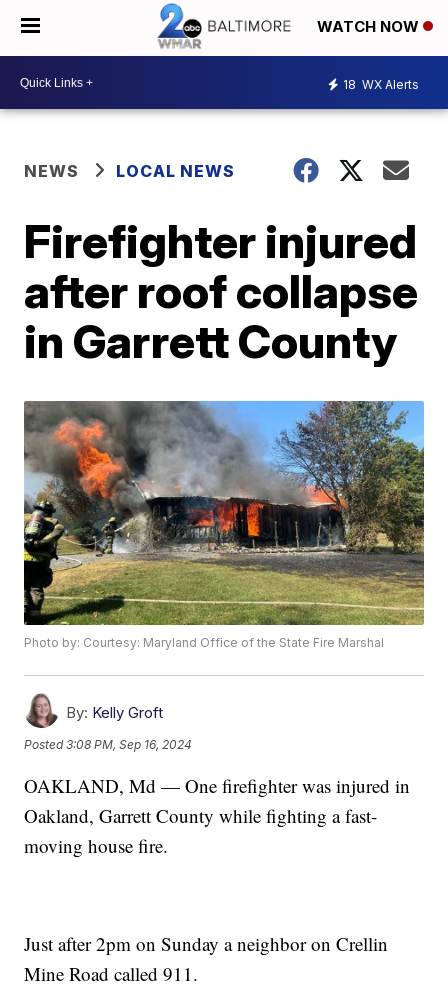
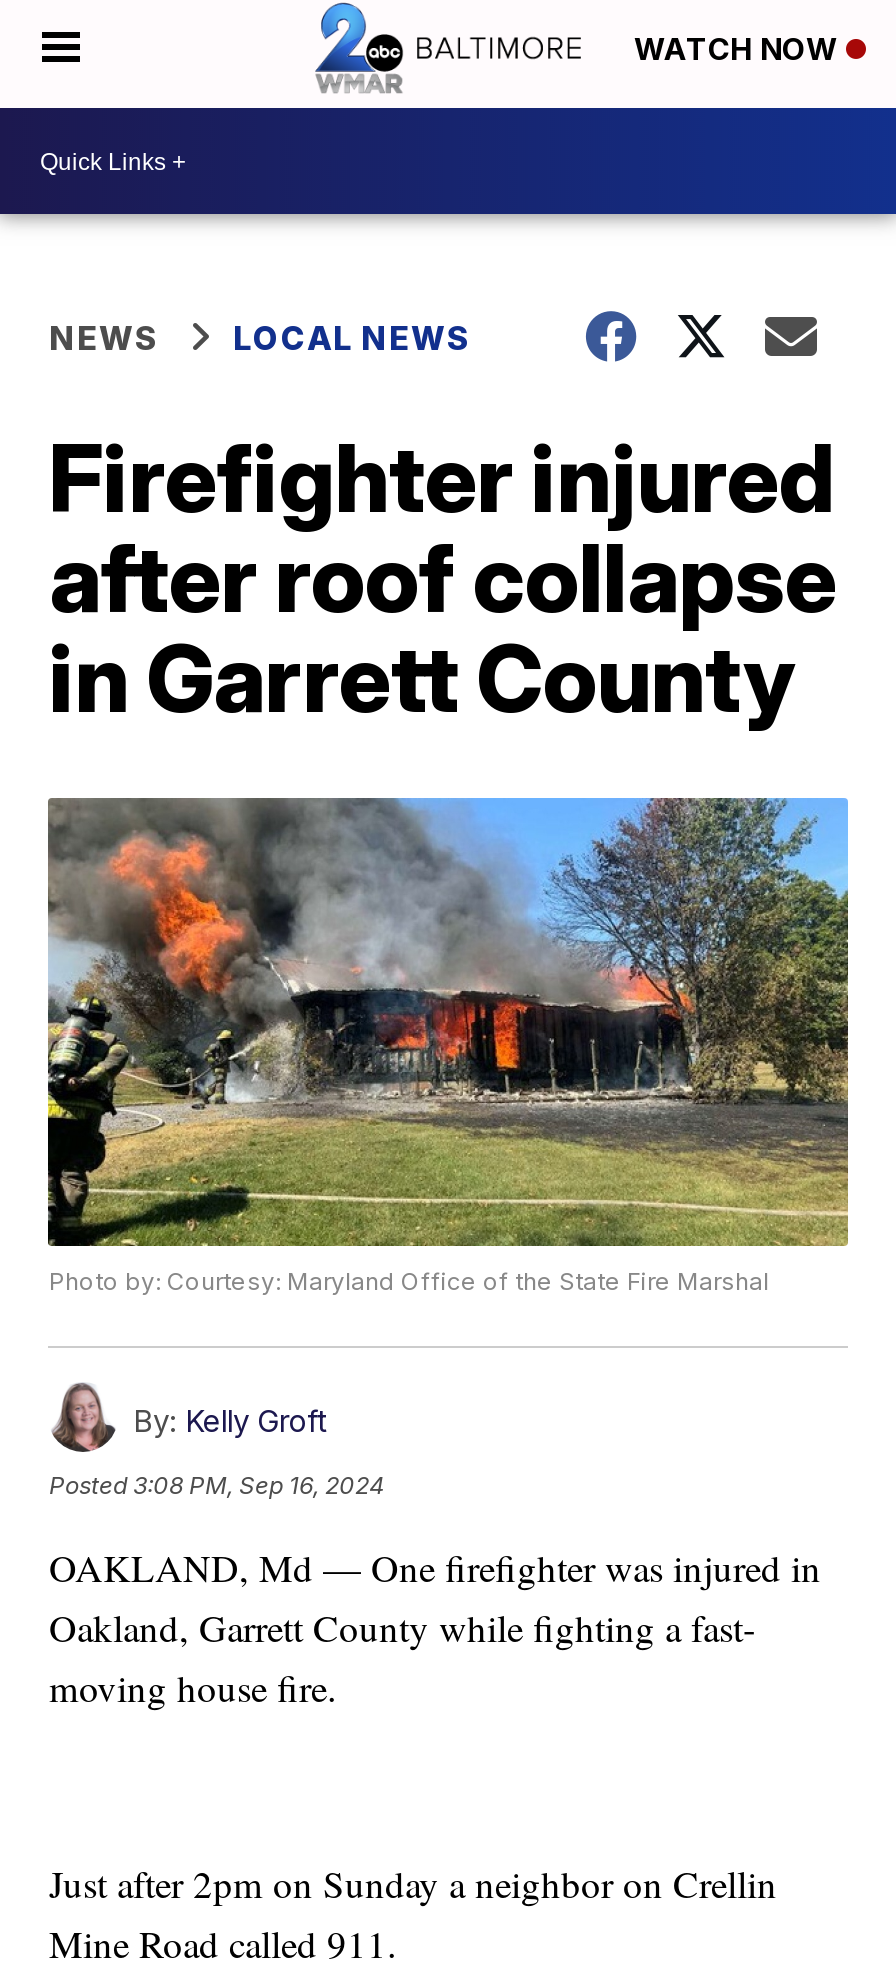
- 18 WX Alerts
